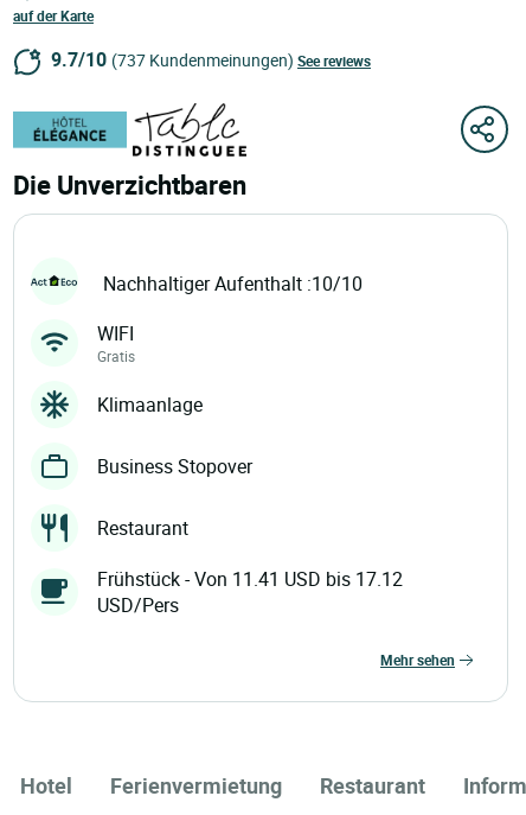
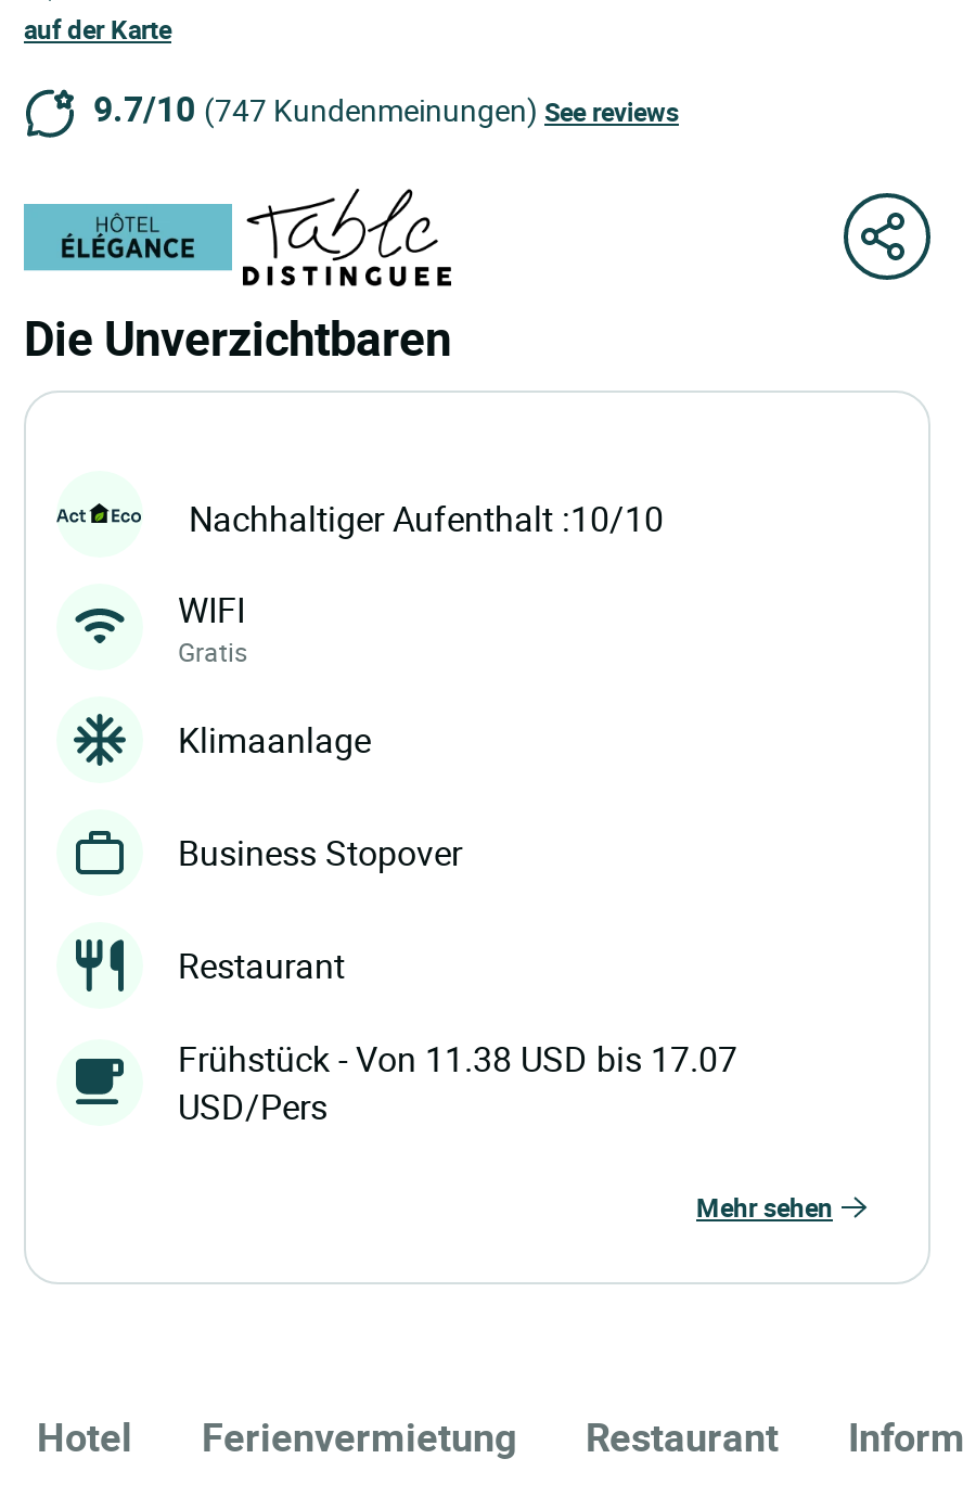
- 9.7/10 (737 Kundenmeinungen) See reviews
+ 9.7/10 (747 Kundenmeinungen) See reviews

- Frühstück - Von 11.41 USD bis 17.12
+ Frühstück - Von 11.38 USD bis 17.07
